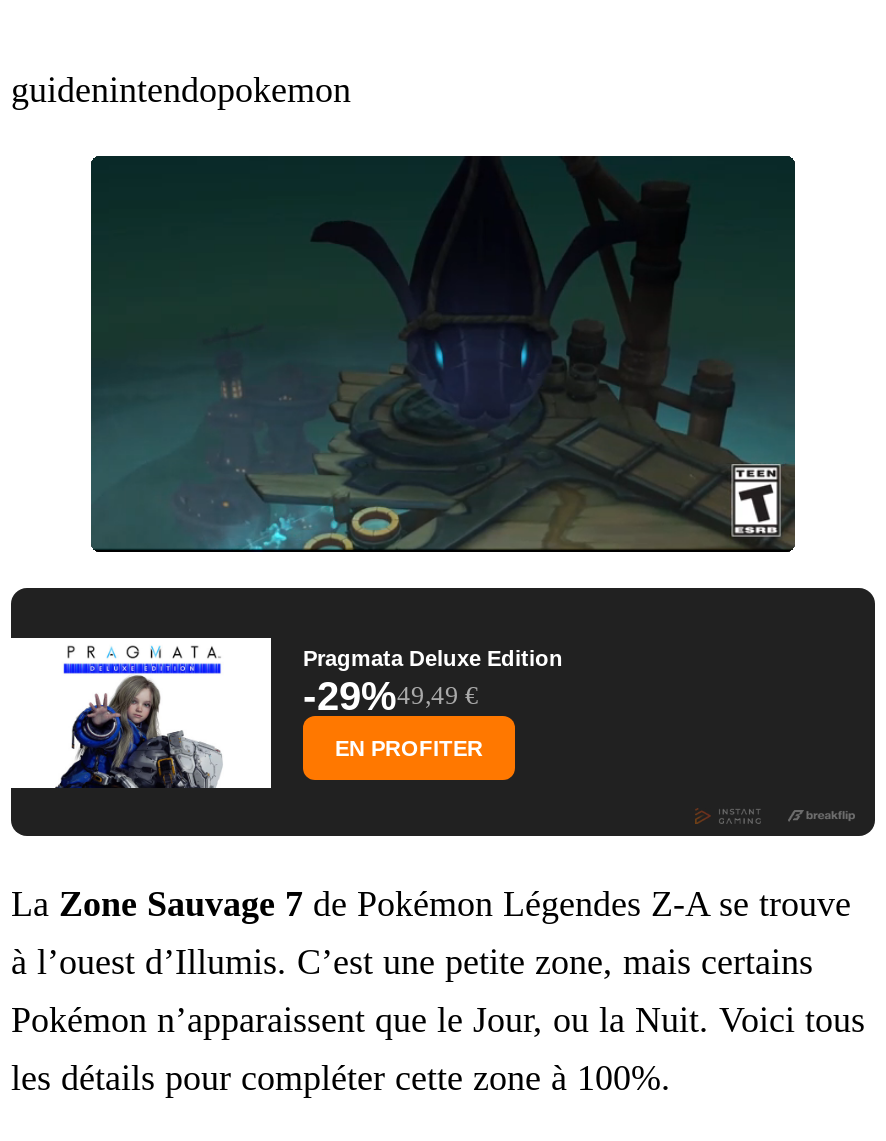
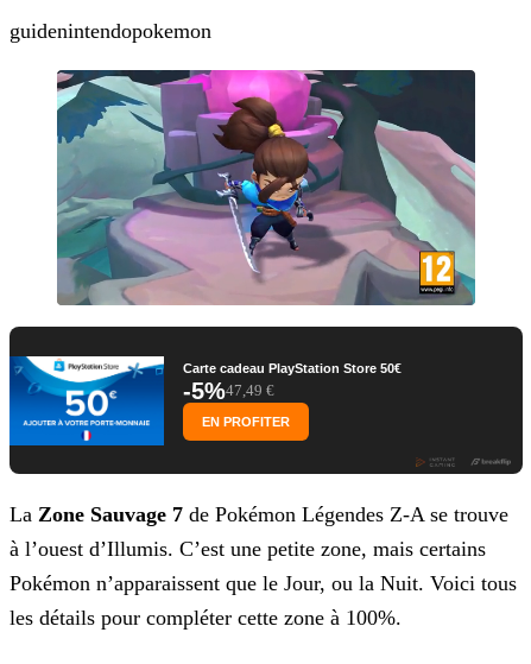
- [image]
+ [image]

- [image]
- Pragmata Deluxe Edition
- -29%49,49 €
+ [image]
+ Carte cadeau PlayStation Store 50€
+ -5%47,49 €
